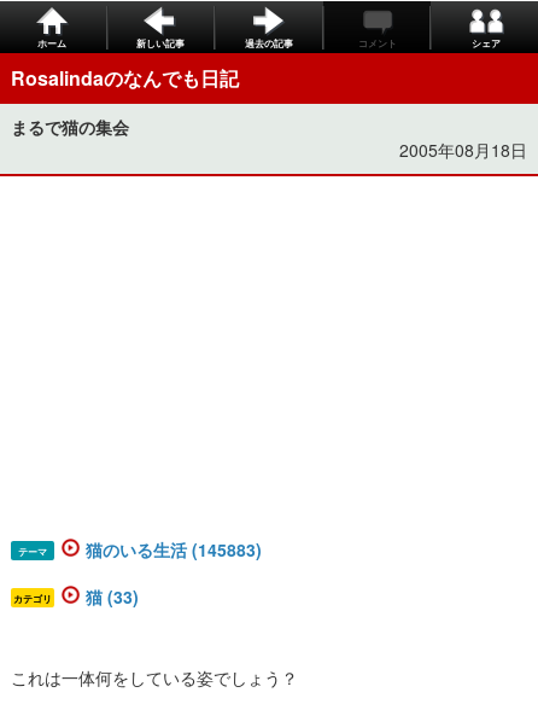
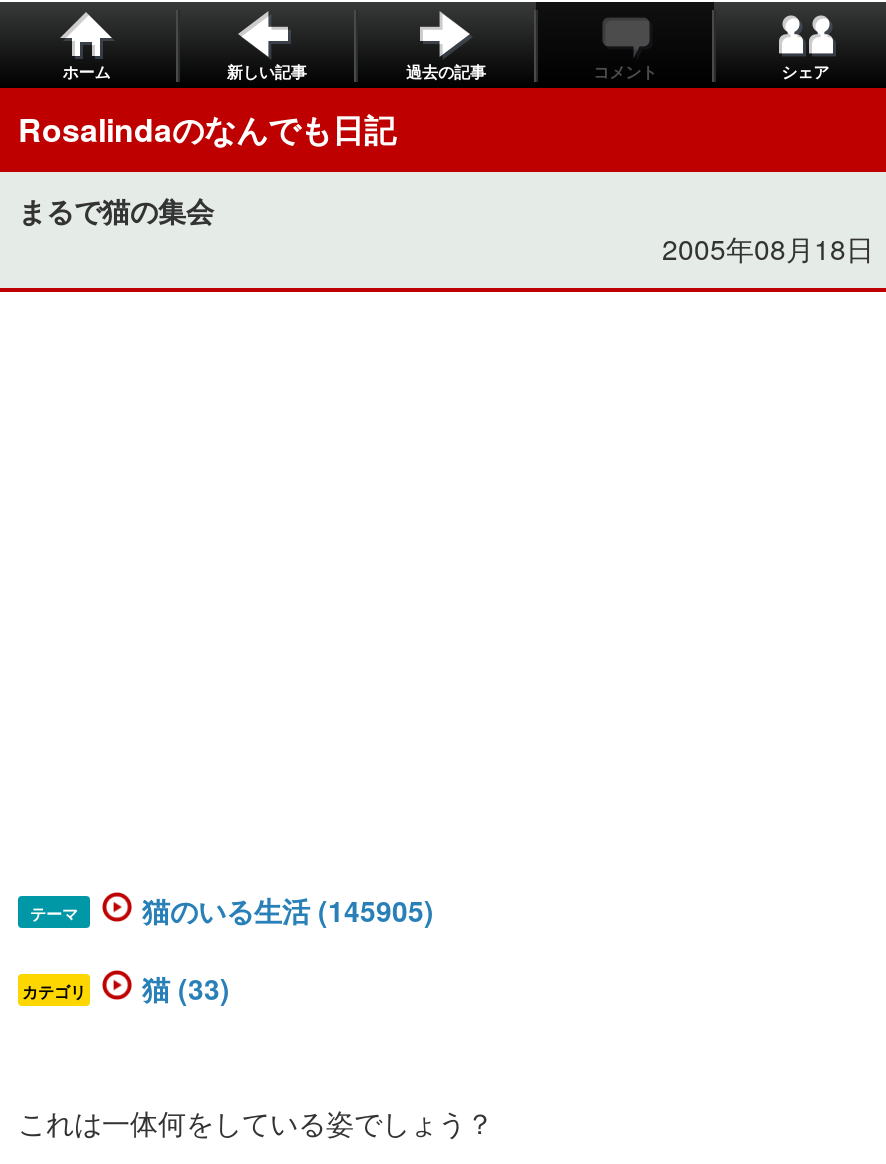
- 猫のいる生活 (145883)
+ 猫のいる生活 (145905)
